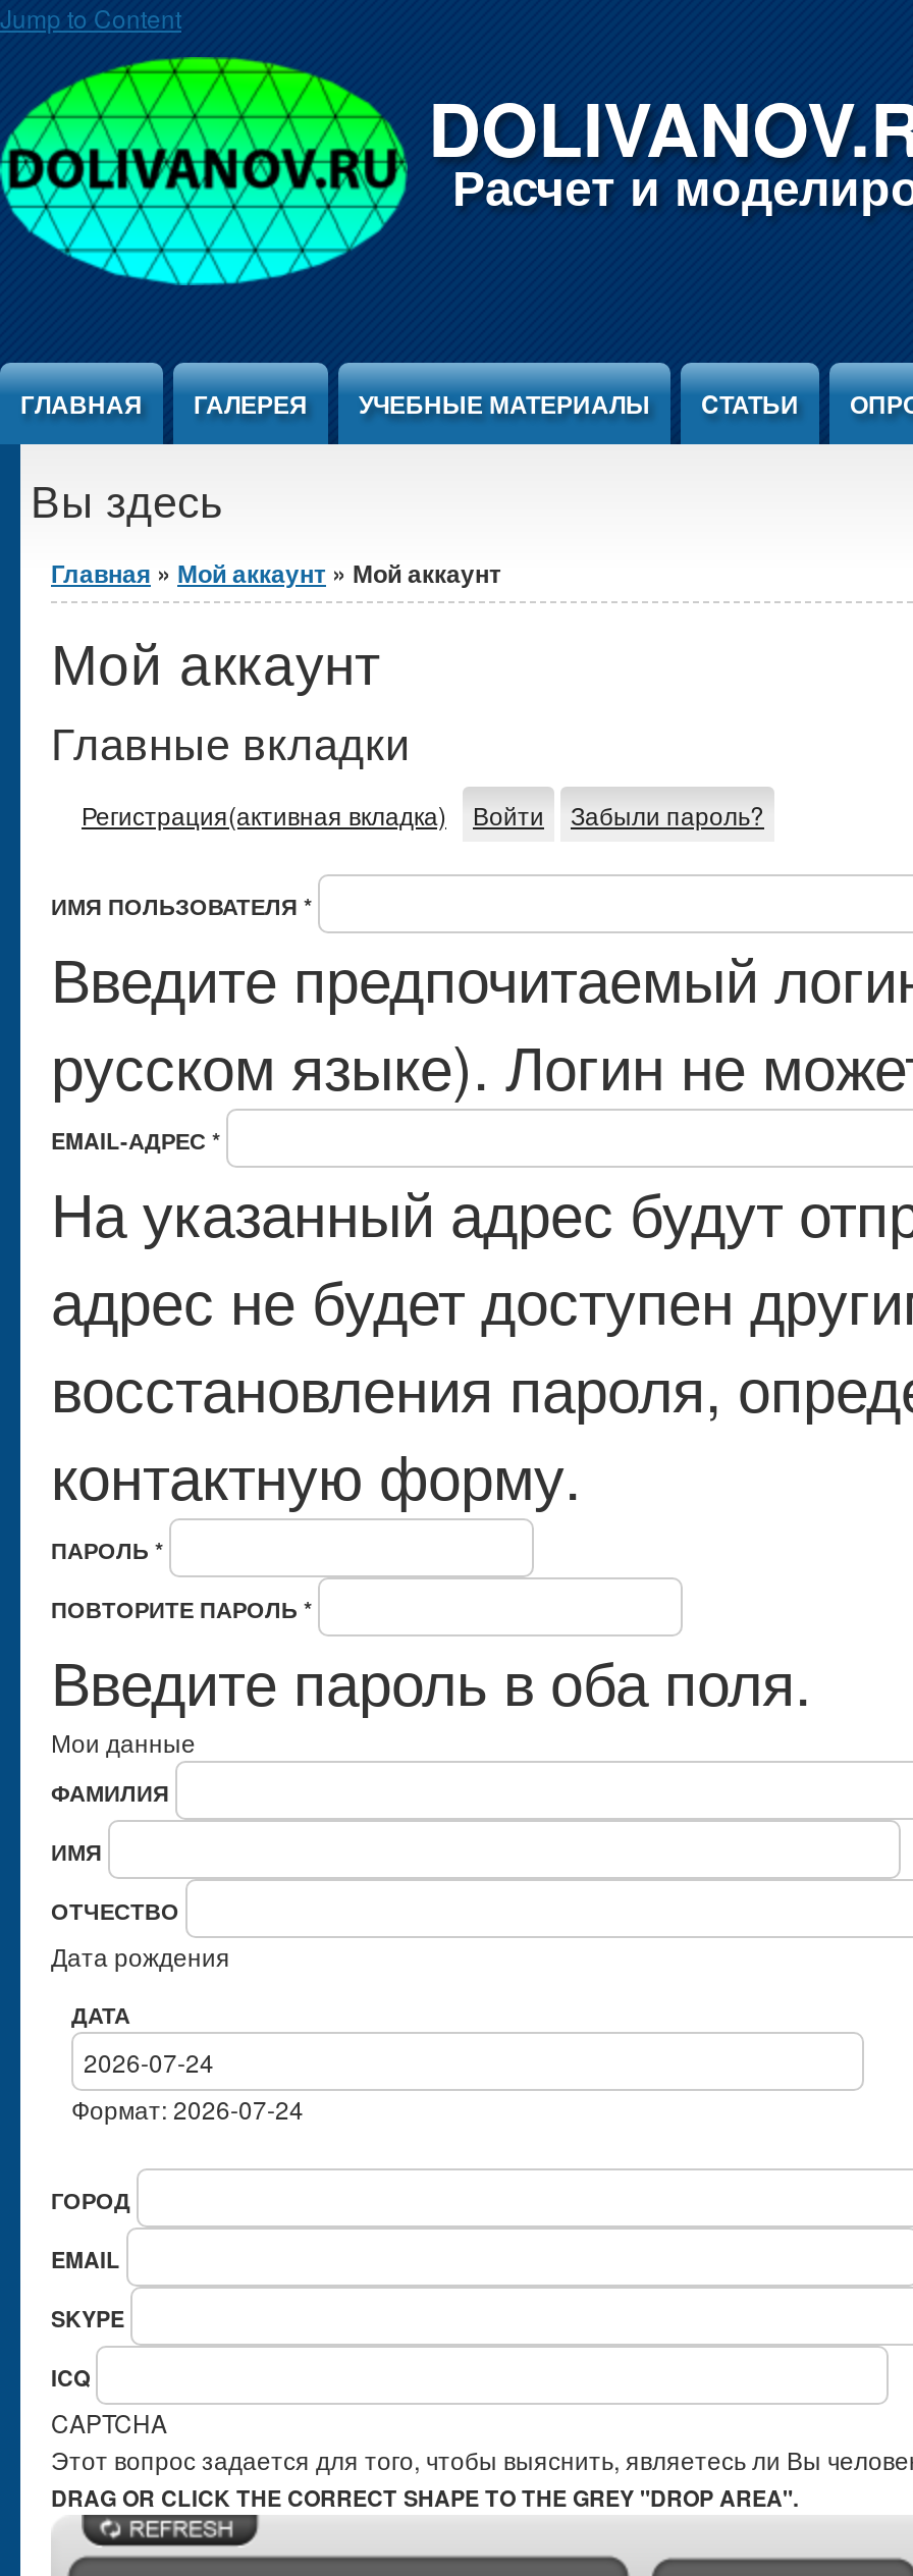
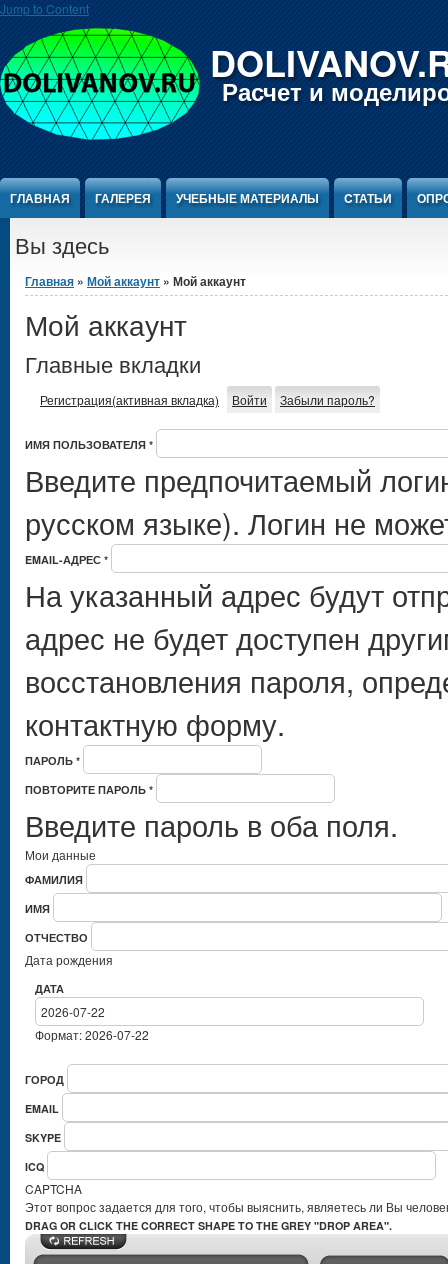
- Формат: 2026-07-24
+ Формат: 2026-07-22
